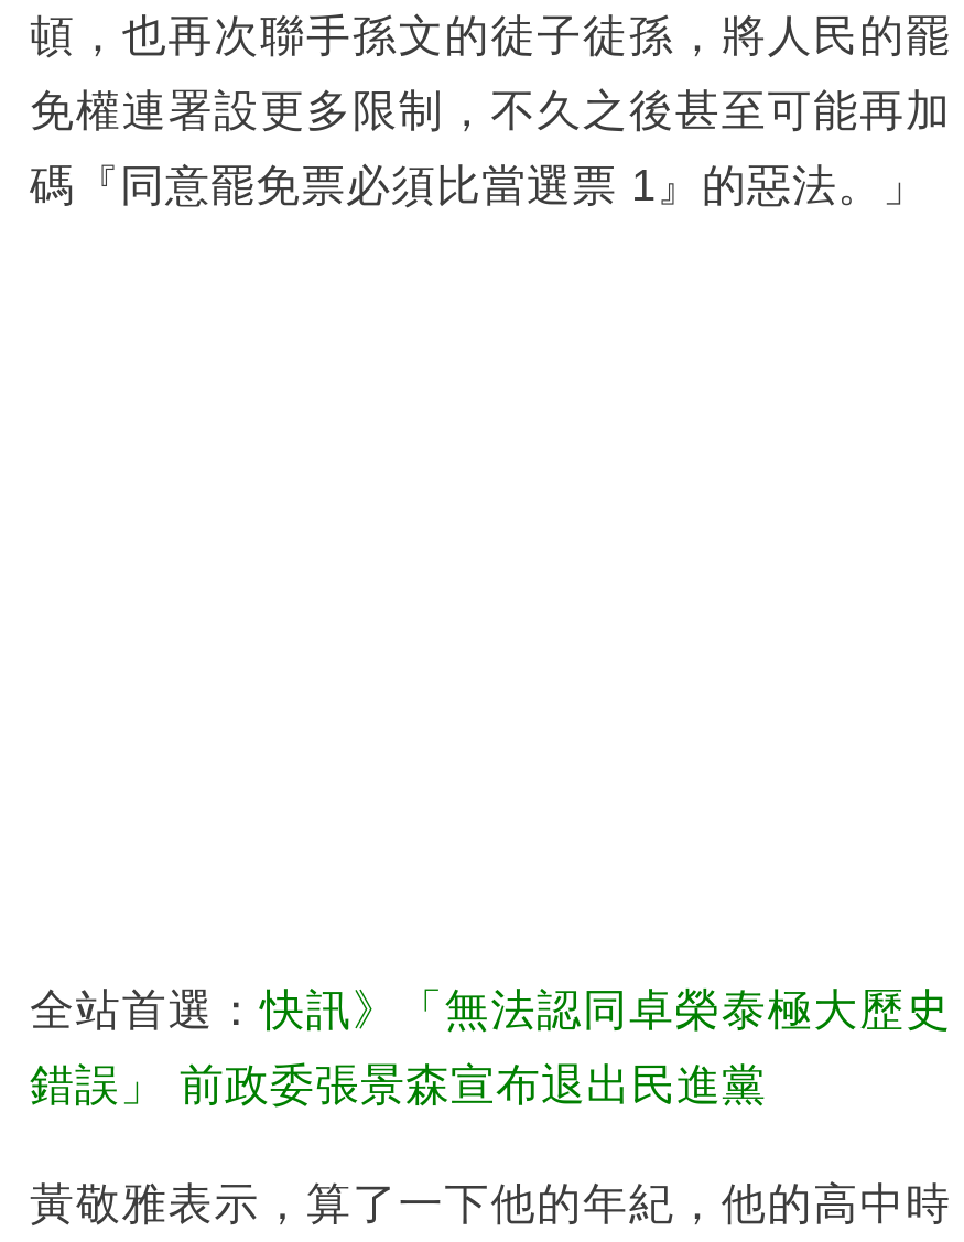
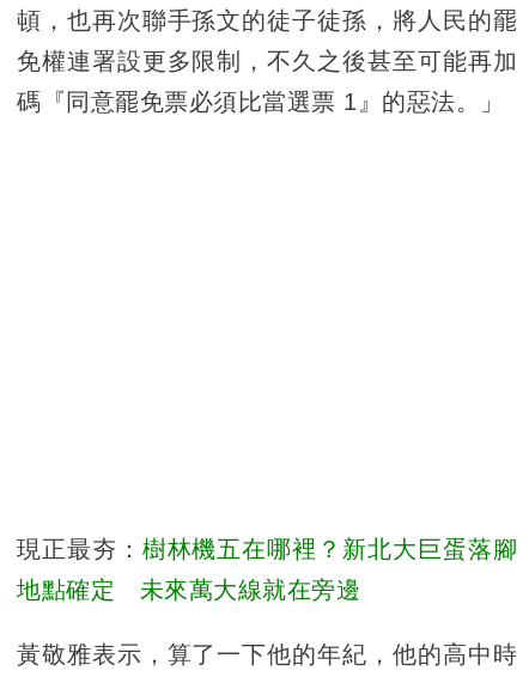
- 全站首選：快訊》「無法認同卓榮泰極大歷史
+ 現正最夯：樹林機五在哪裡？新北大巨蛋落腳

- 錯誤」 前政委張景森宣布退出民進黨
+ 地點確定 未來萬大線就在旁邊
